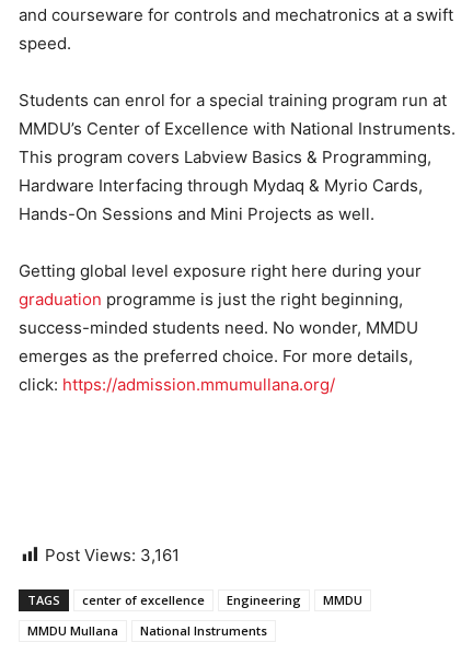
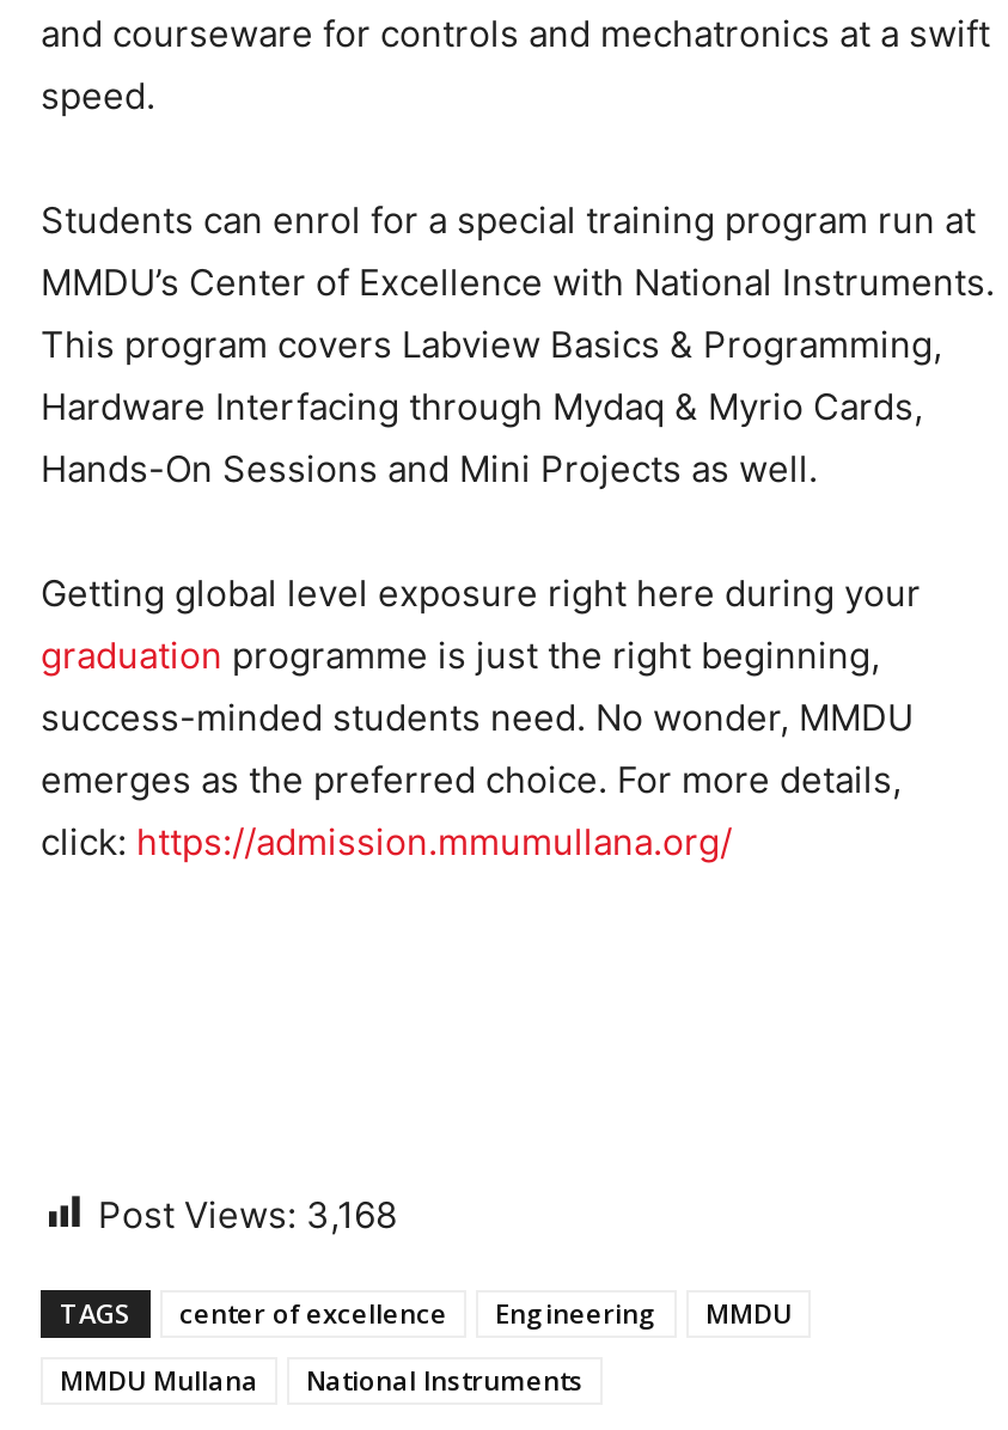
- Post Views: 3,161
+ Post Views: 3,168
